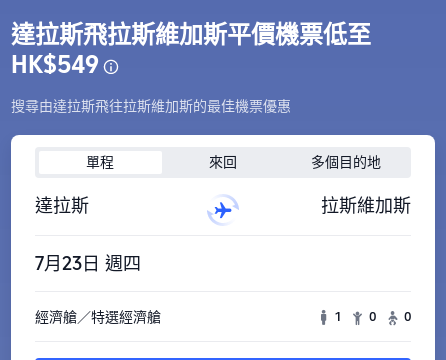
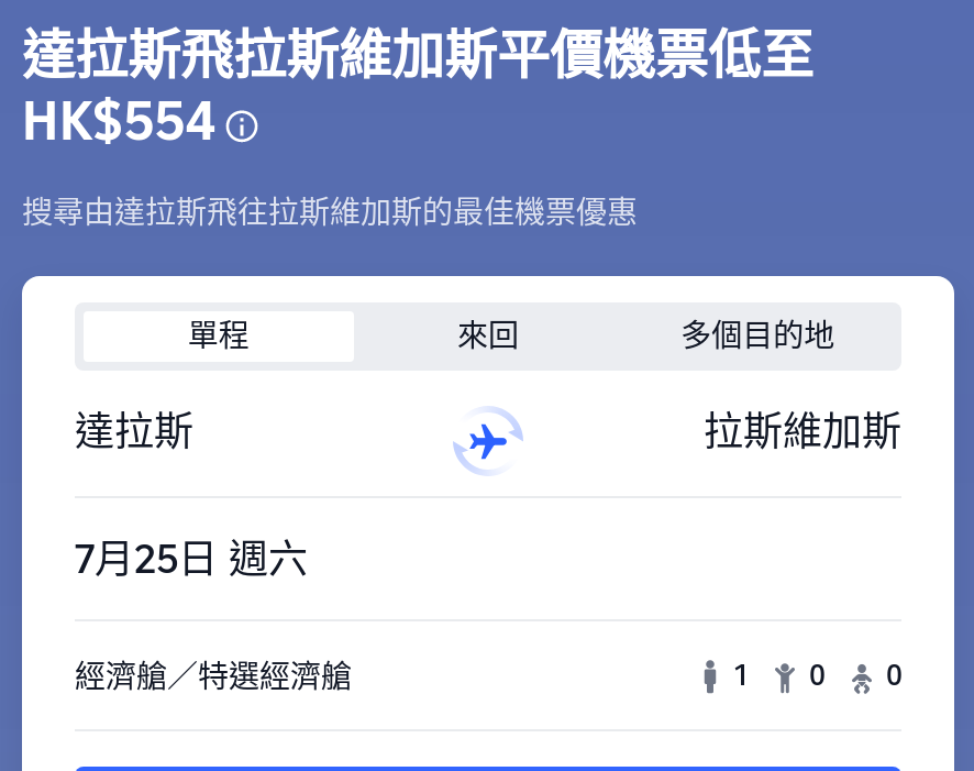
- HK$549
+ HK$554

- 7月23日 週四
+ 7月25日 週六
